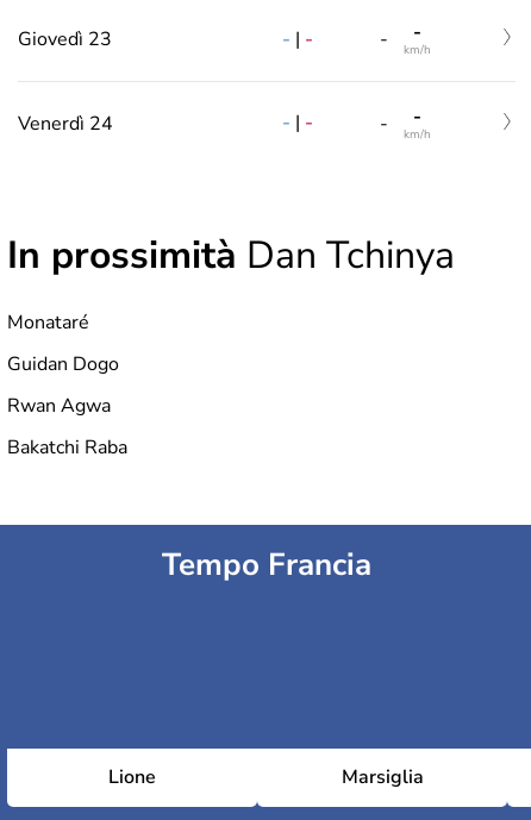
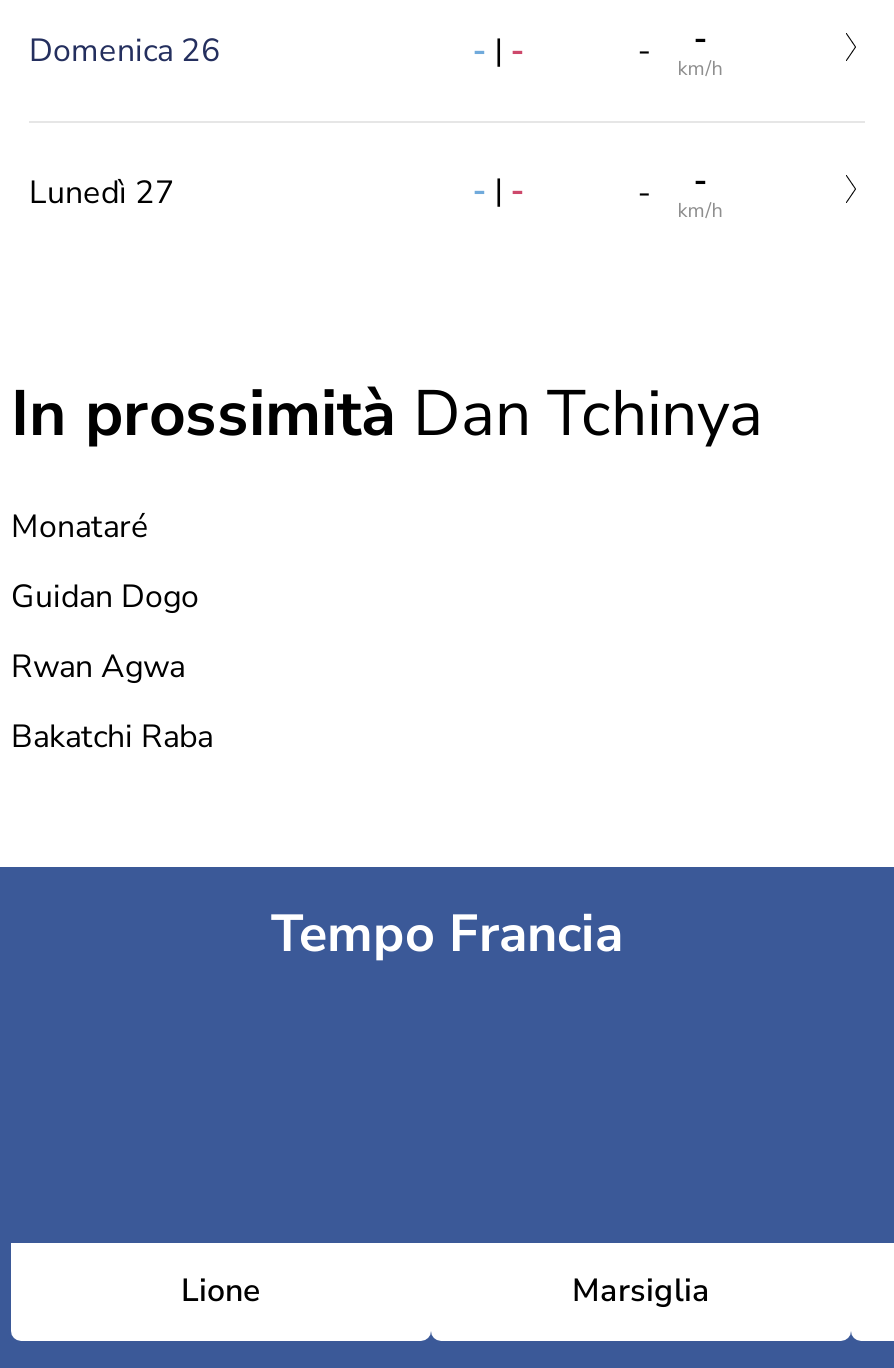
- Giovedì 23
+ Domenica 26

- Venerdì 24
+ Lunedì 27
